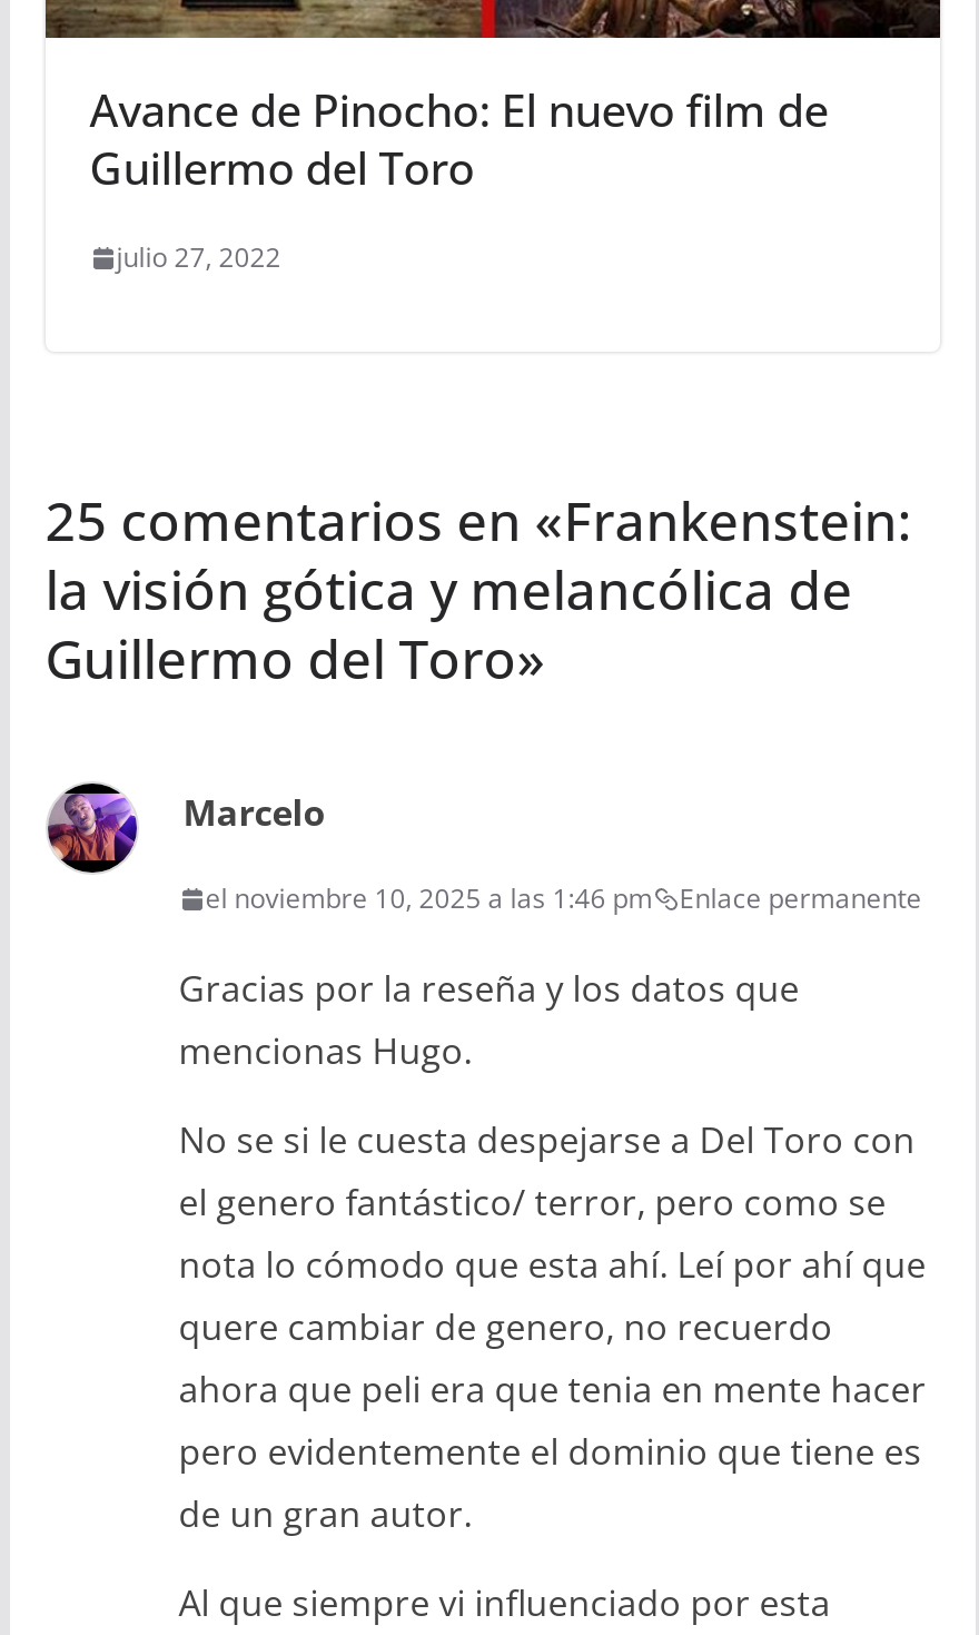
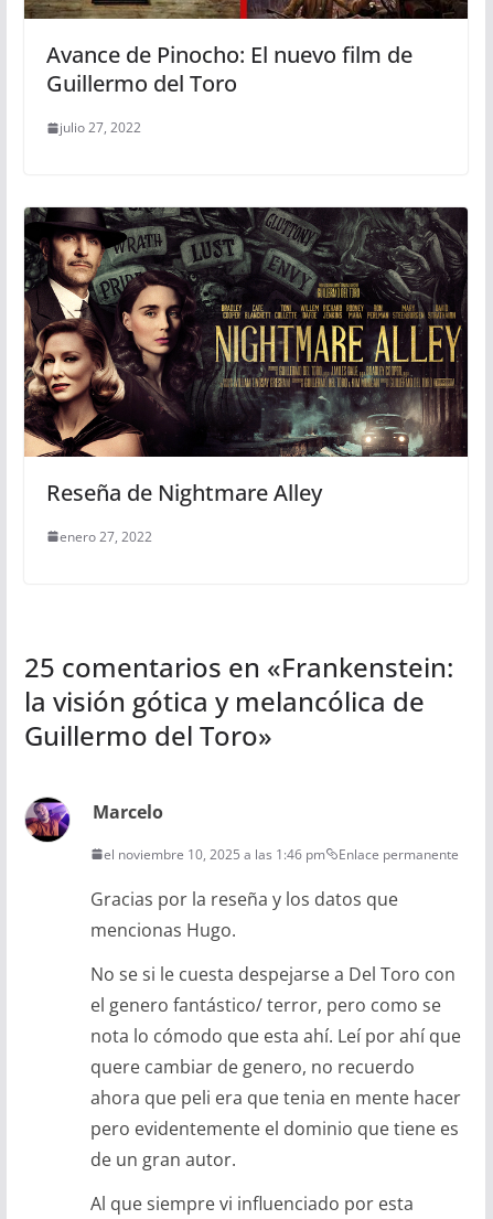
+ [image]
+ Reseña de Nightmare Alley
+ enero 27, 2022
